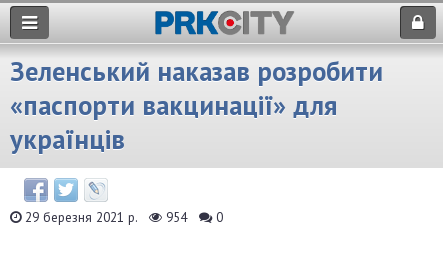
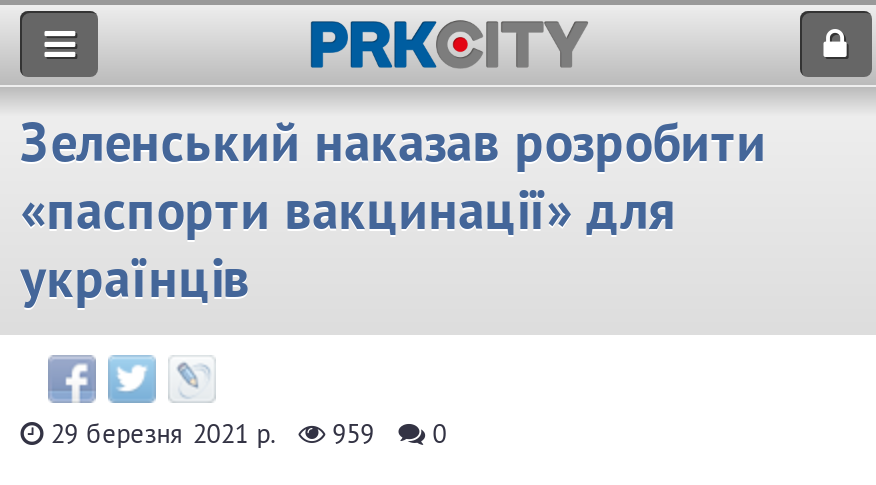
- 29 березня 2021 р. 954 0
+ 29 березня 2021 р. 959 0
